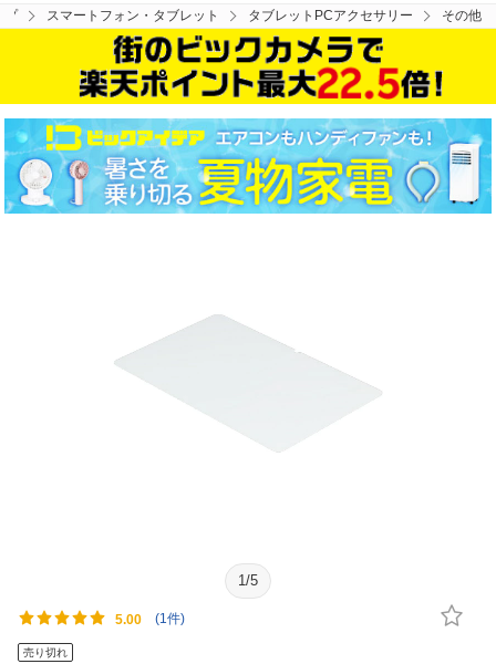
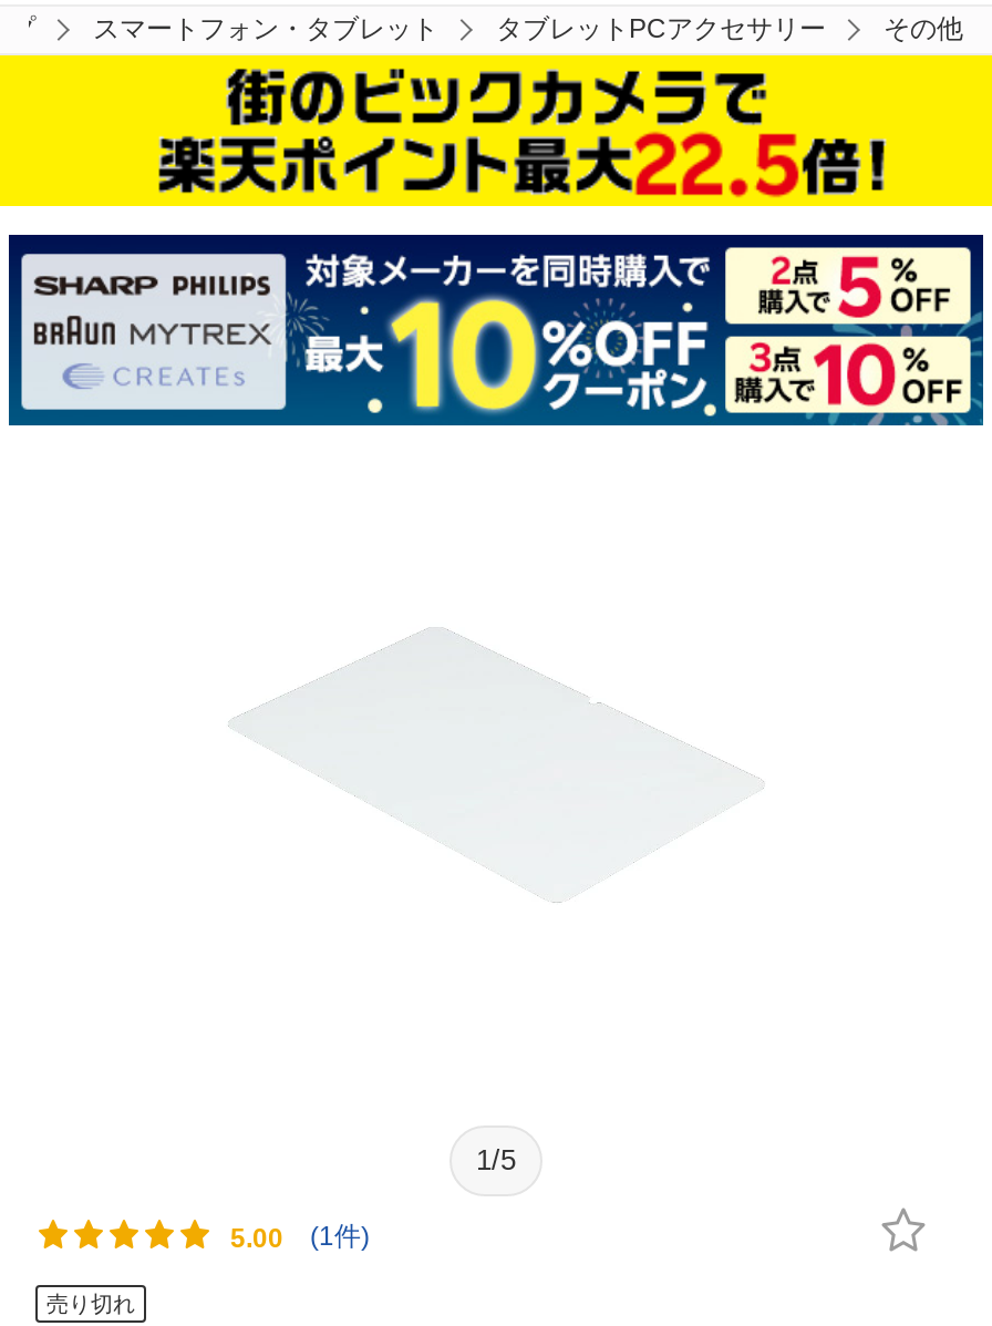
- [image]
+ [image]
